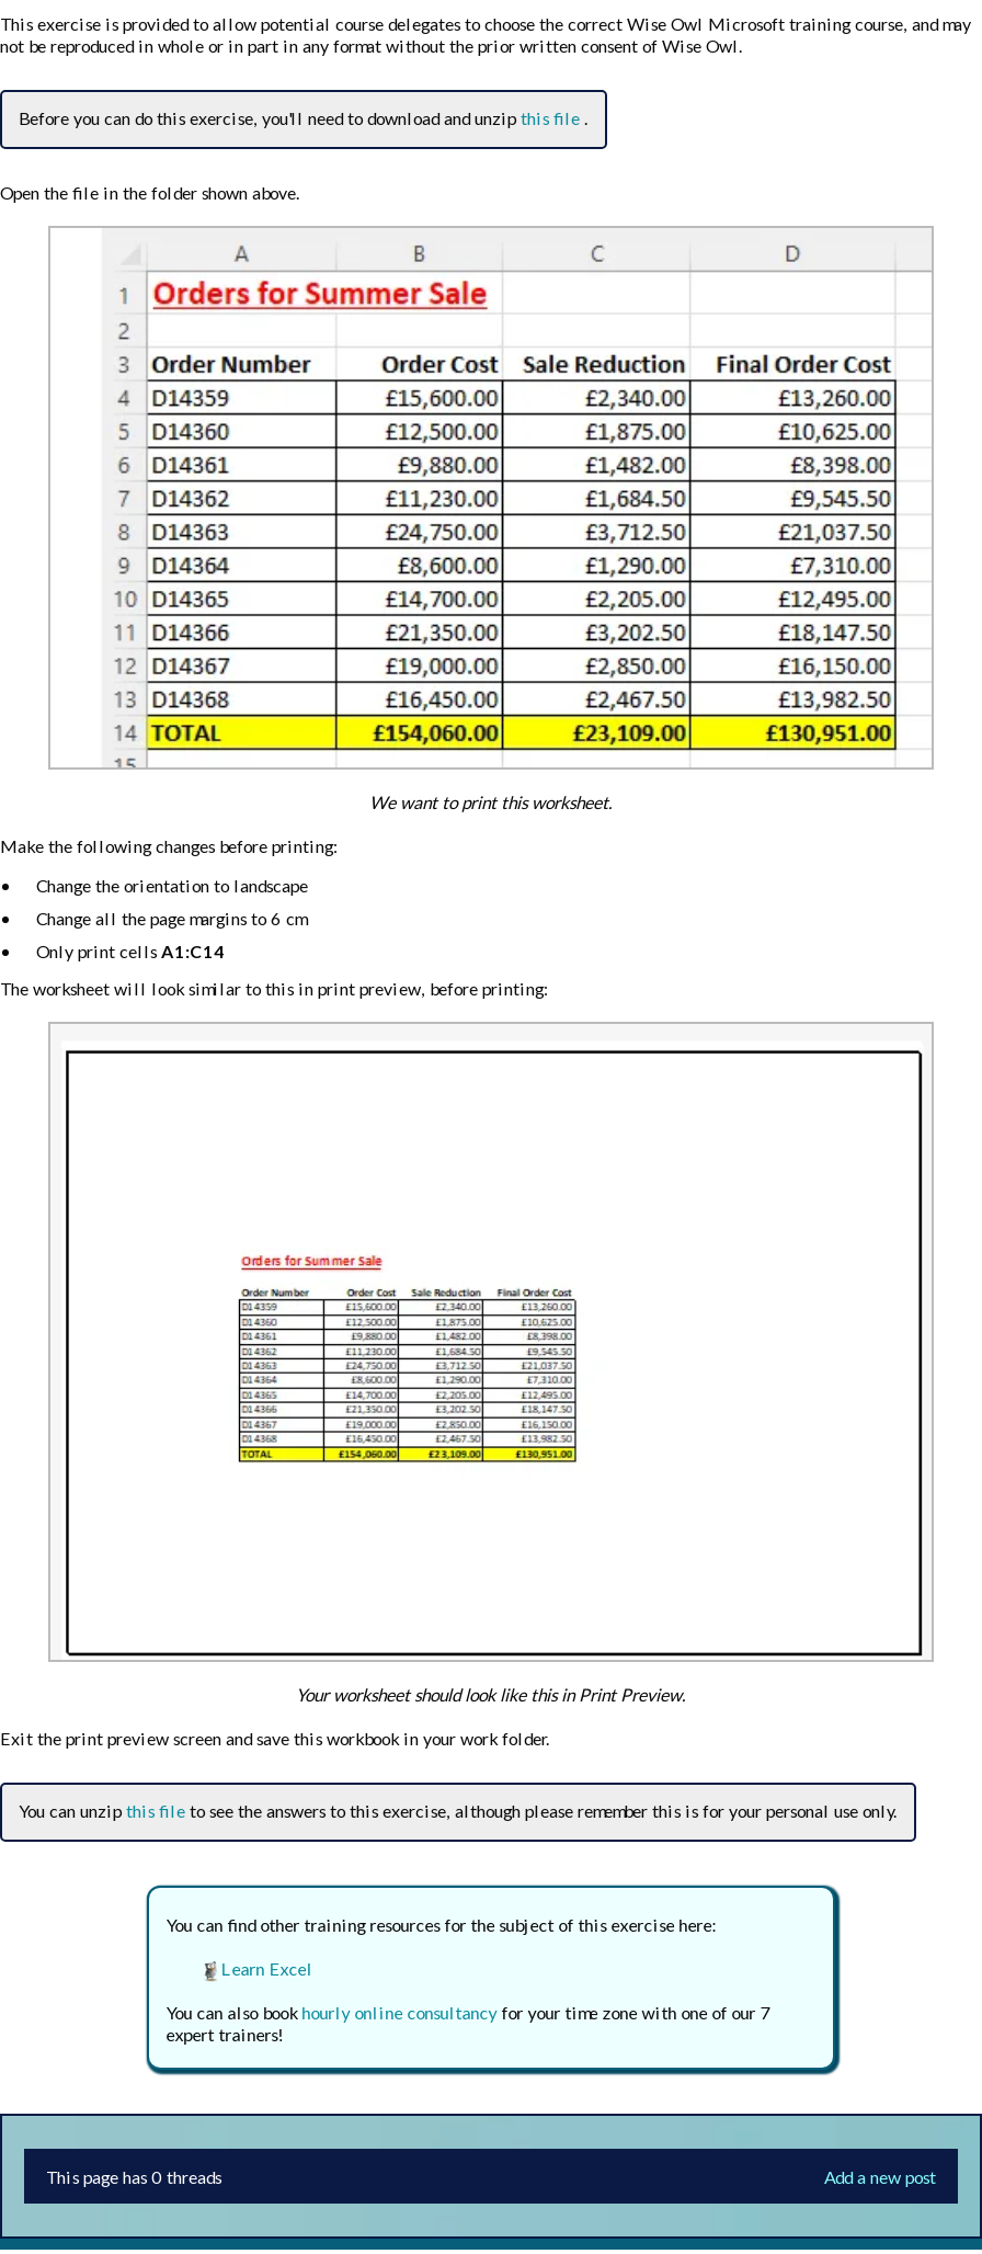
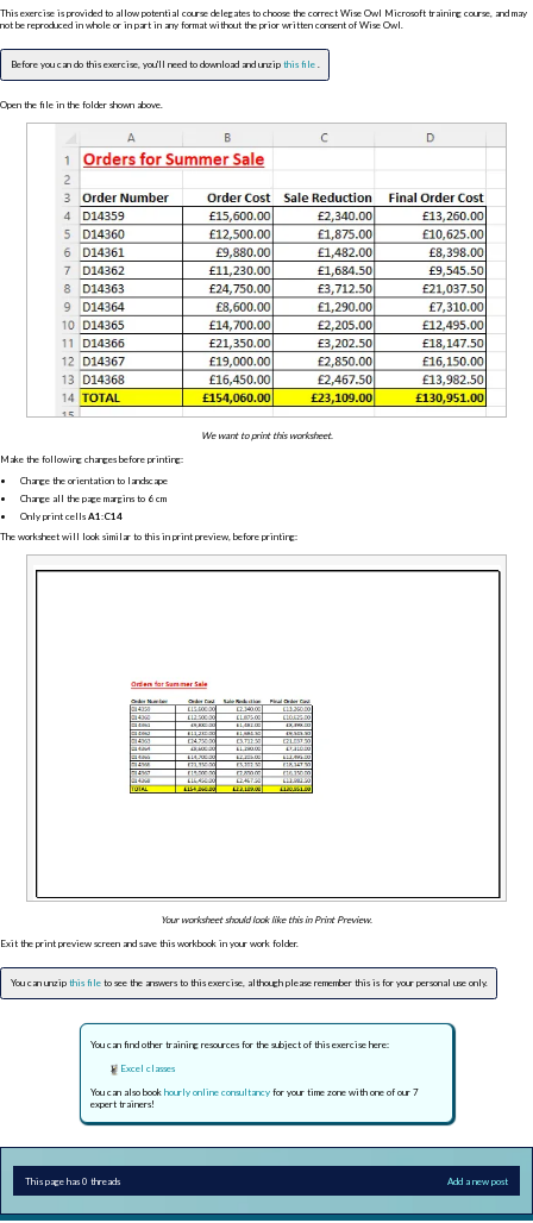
- Learn Excel
+ Excel classes
